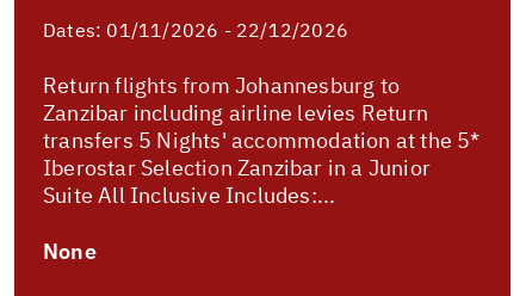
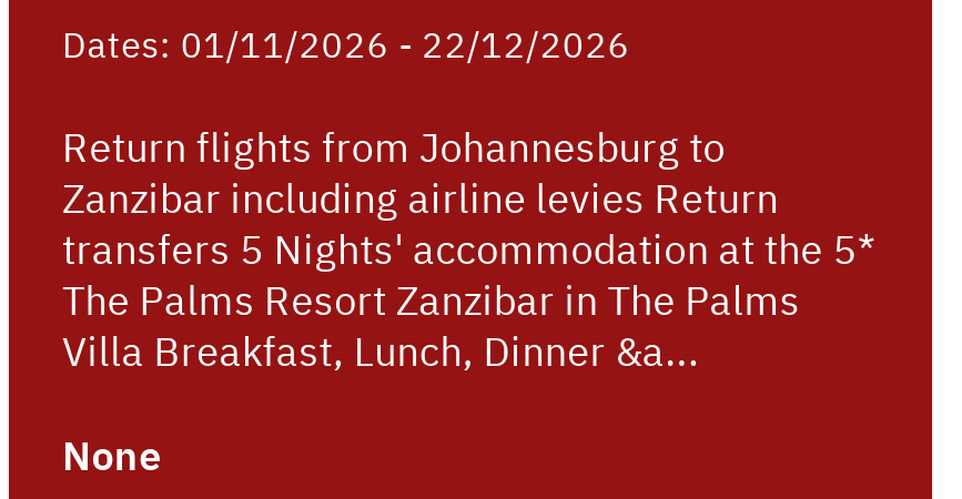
- Iberostar Selection Zanzibar in a Junior
- Suite All Inclusive Includes:...
+ The Palms Resort Zanzibar in The Palms
+ Villa Breakfast, Lunch, Dinner &a...
